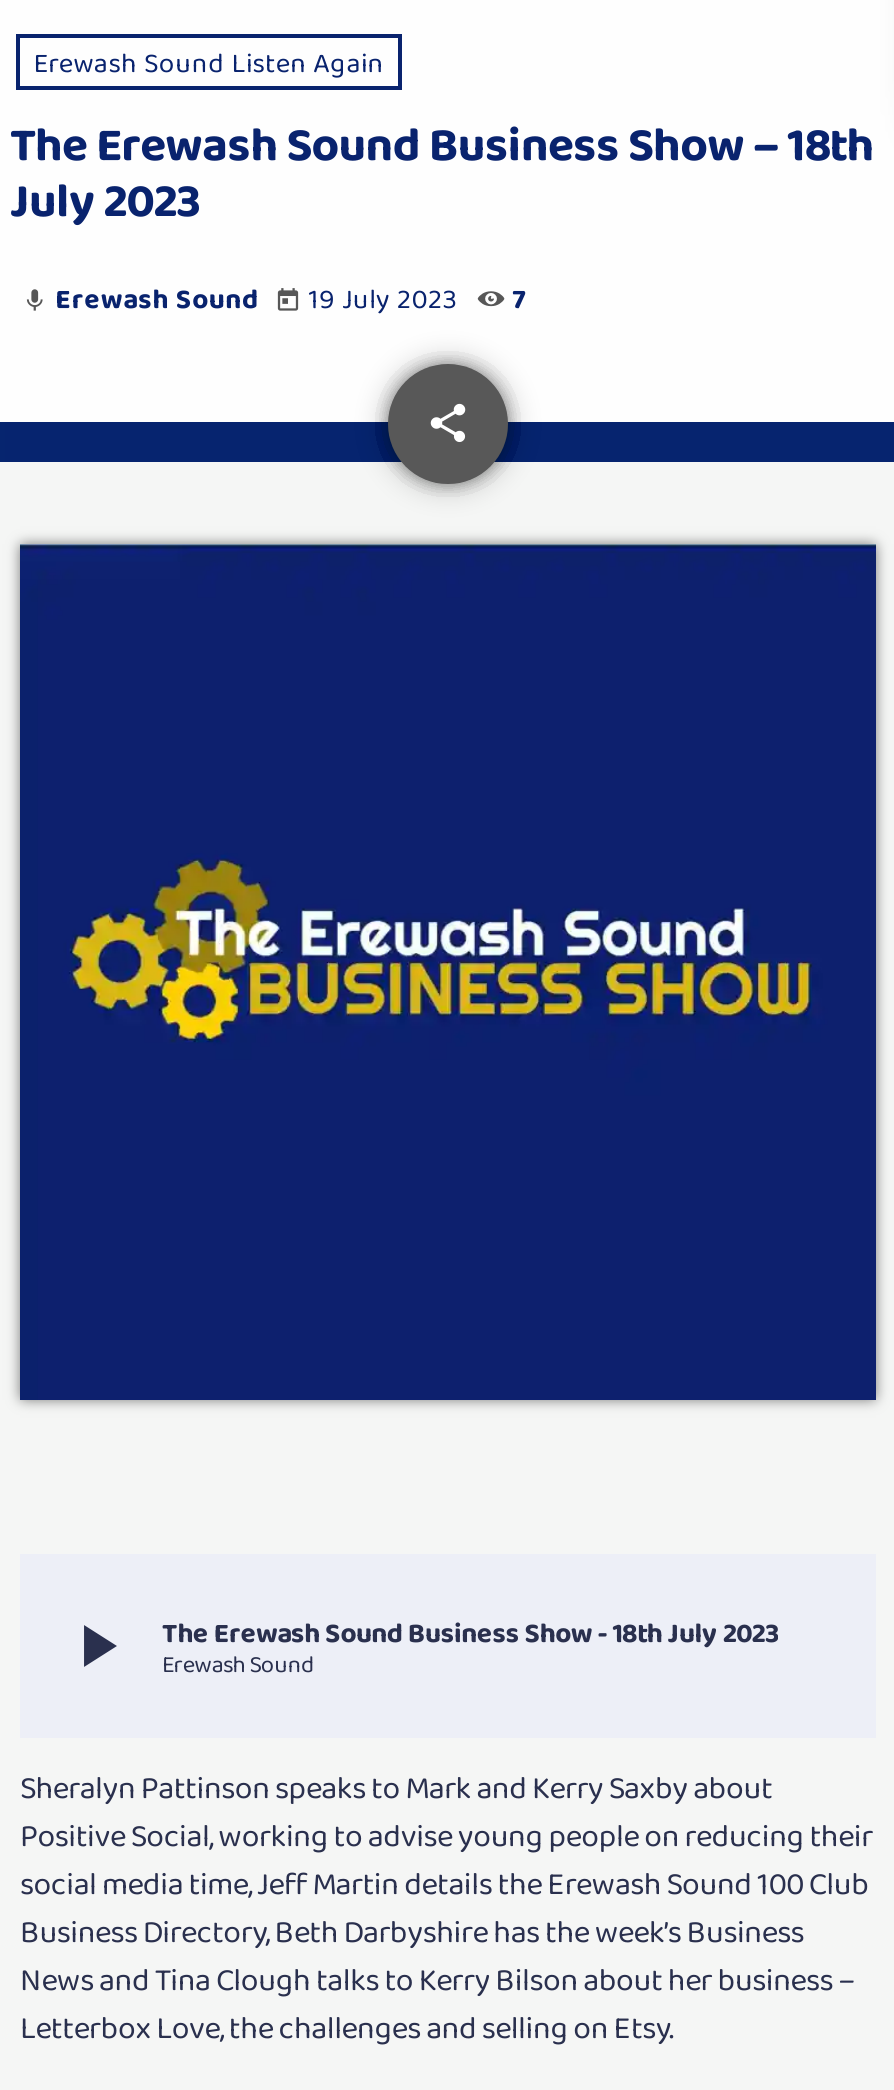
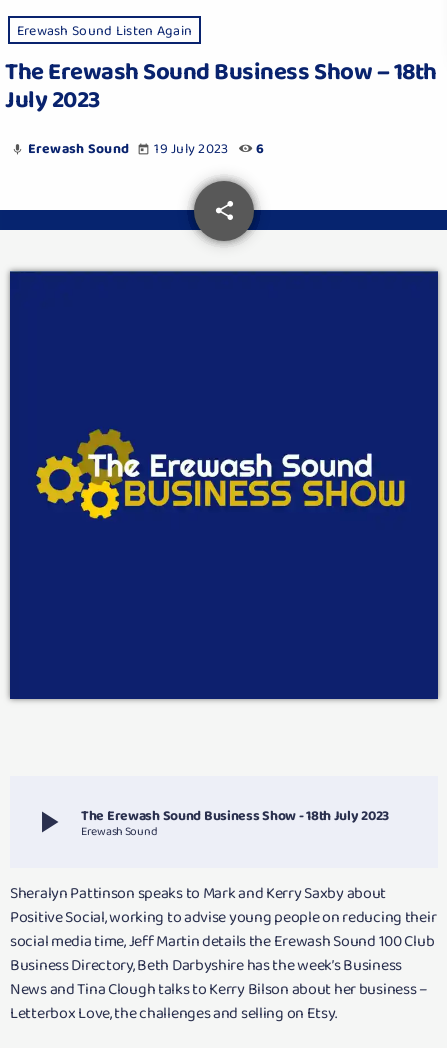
- 7
+ 6
